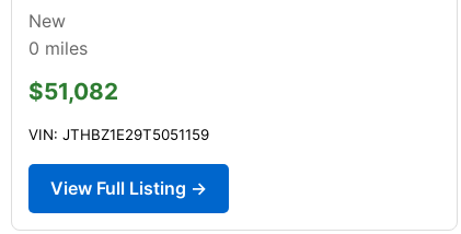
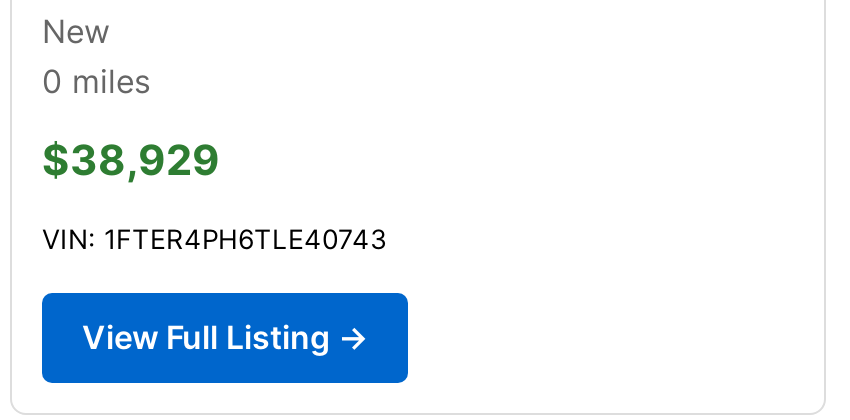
- $51,082
+ $38,929

- VIN: JTHBZ1E29T5051159
+ VIN: 1FTER4PH6TLE40743
